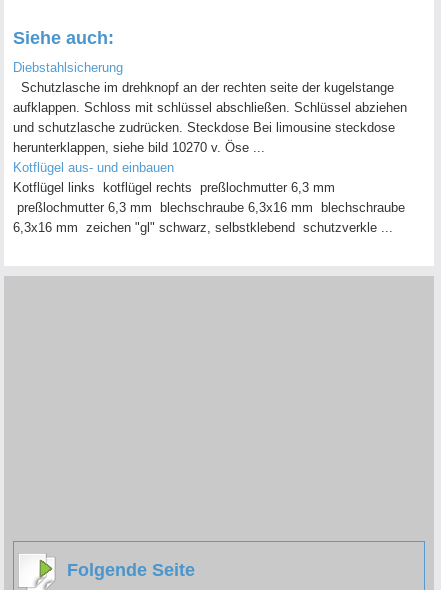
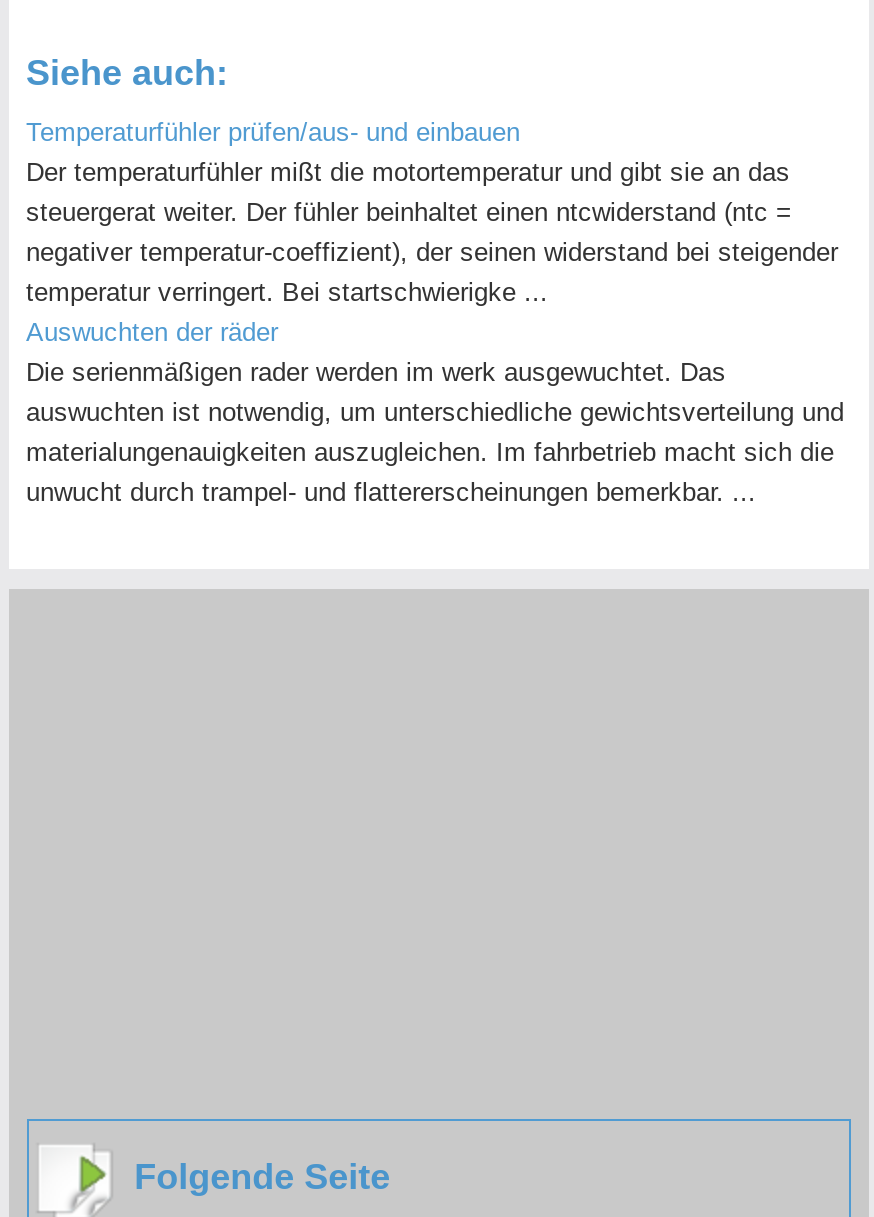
- Diebstahlsicherung
- Schutzlasche im drehknopf an der rechten seite der kugelstange
- aufklappen. Schloss mit schlüssel abschließen. Schlüssel abziehen
- und schutzlasche zudrücken. Steckdose Bei limousine steckdose
- herunterklappen, siehe bild 10270 v. Öse ...
- Kotflügel aus- und einbauen
- Kotflügel links kotflügel rechts preßlochmutter 6,3 mm
- preßlochmutter 6,3 mm blechschraube 6,3x16 mm blechschraube
- 6,3x16 mm zeichen "gl" schwarz, selbstklebend schutzverkle ...
+ Temperaturfühler prüfen/aus- und einbauen
+ Der temperaturfühler mißt die motortemperatur und gibt sie an das
+ steuergerat weiter. Der fühler beinhaltet einen ntcwiderstand (ntc =
+ negativer temperatur-coeffizient), der seinen widerstand bei steigender
+ temperatur verringert. Bei startschwierigke ...
+ Auswuchten der räder
+ Die serienmäßigen rader werden im werk ausgewuchtet. Das
+ auswuchten ist notwendig, um unterschiedliche gewichtsverteilung und
+ materialungenauigkeiten auszugleichen. Im fahrbetrieb macht sich die
+ unwucht durch trampel- und flattererscheinungen bemerkbar. ...
